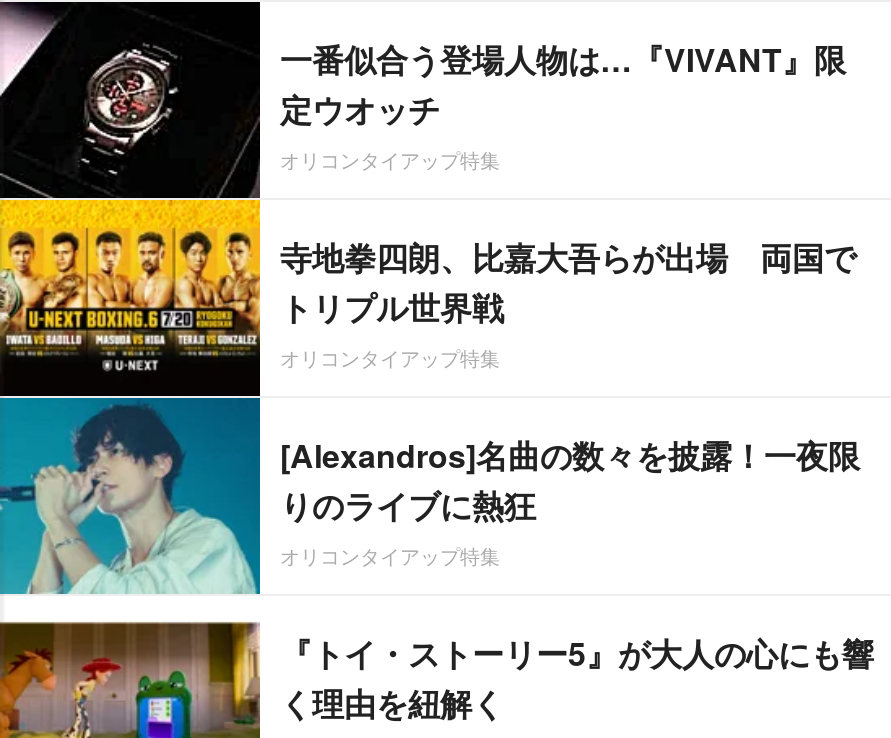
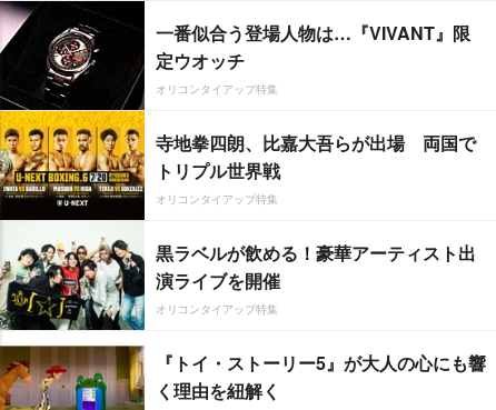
- [image]
- [Alexandros]名曲の数々を披露！一夜限
- りのライブに熱狂
+ [image]
+ 黒ラベルが飲める！豪華アーティスト出
+ 演ライブを開催
